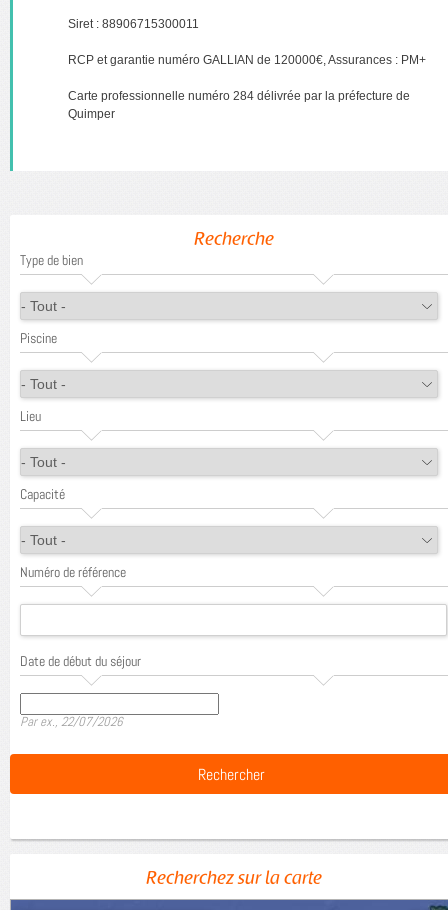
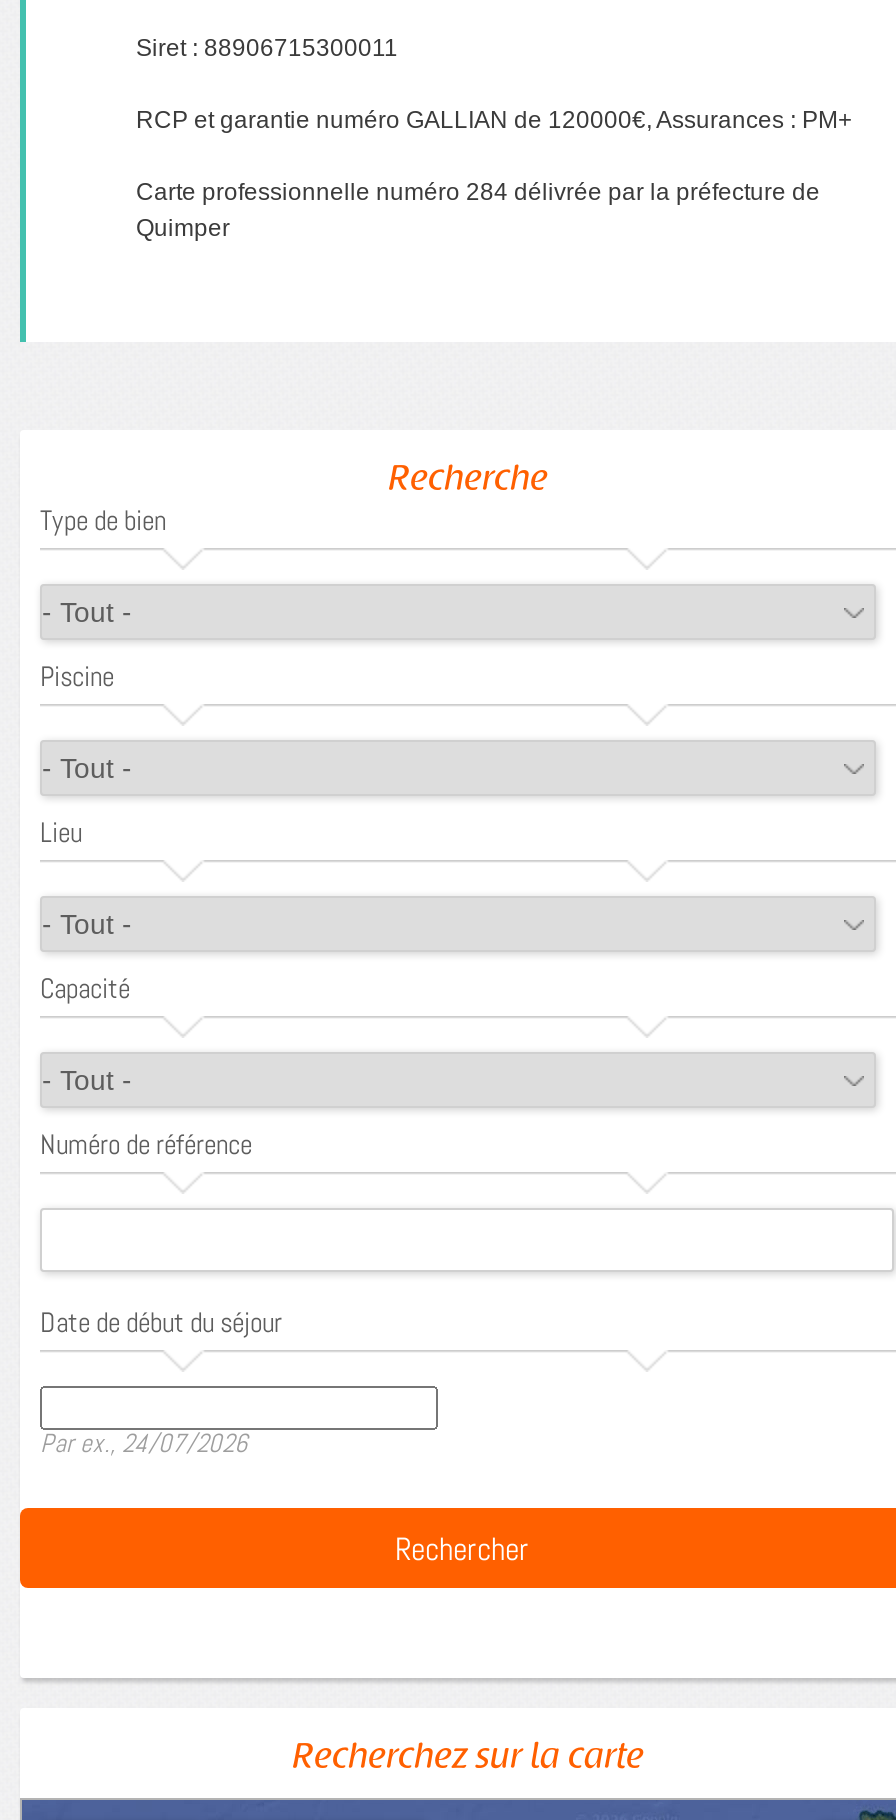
- Par ex., 22/07/2026
+ Par ex., 24/07/2026
